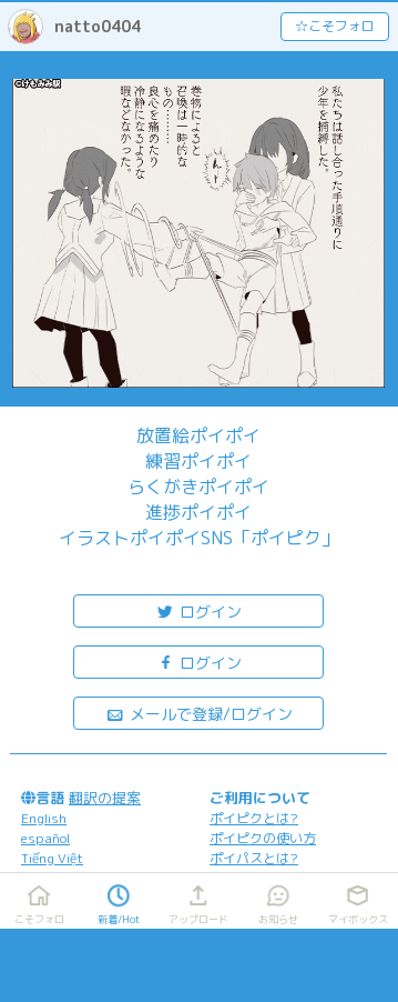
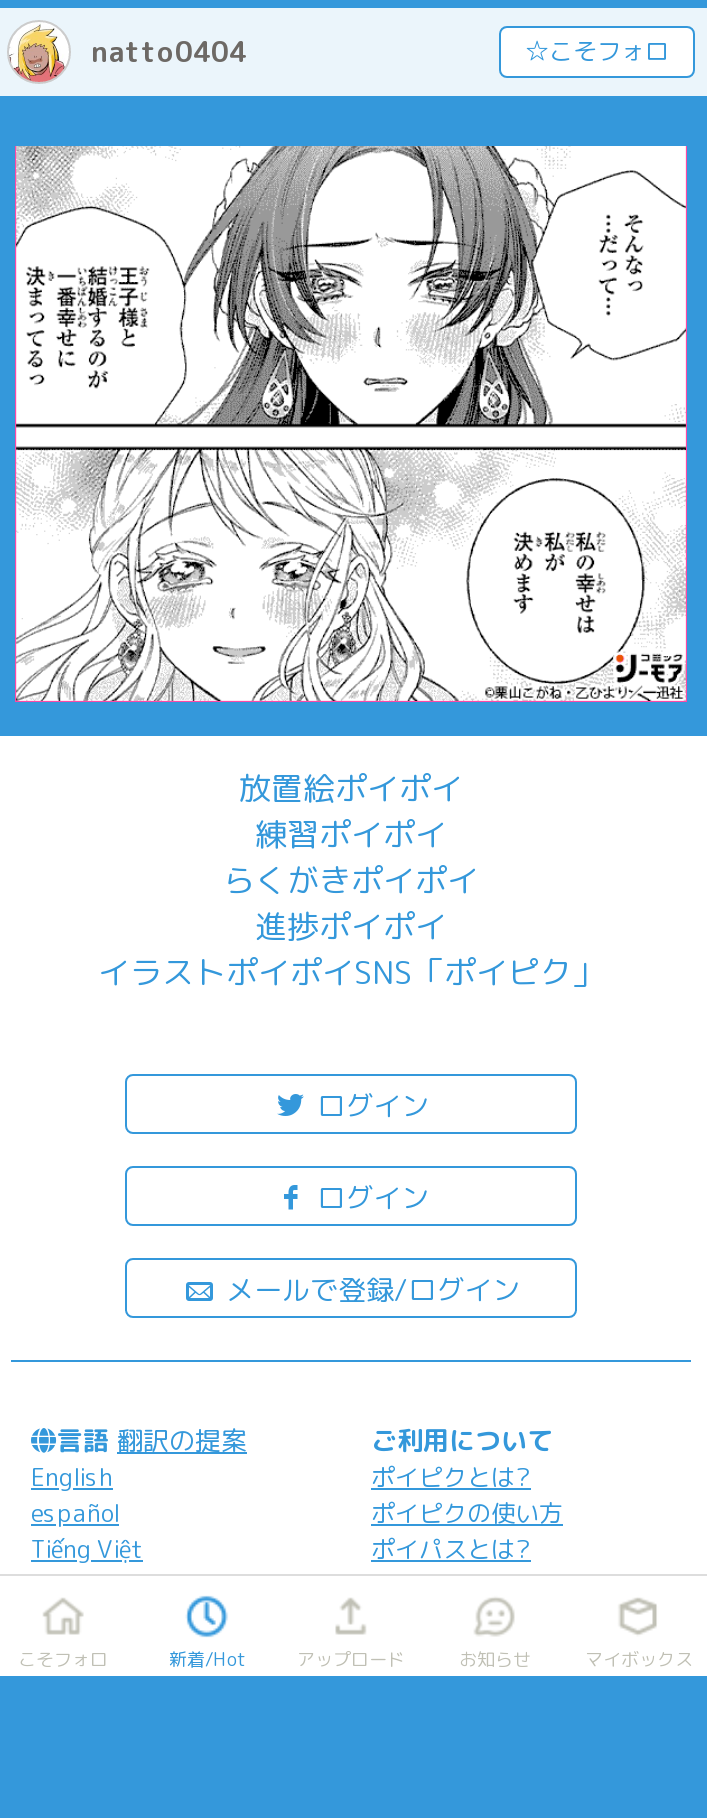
- [image]
+ [image]
